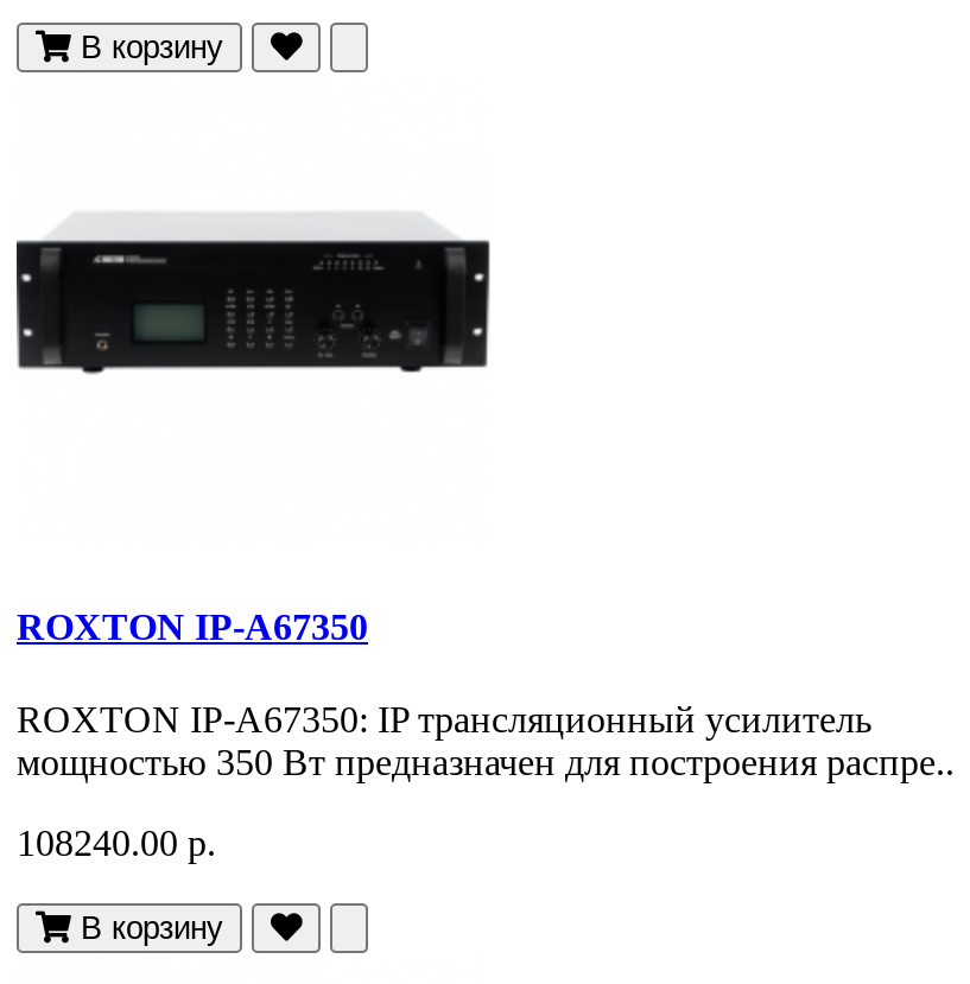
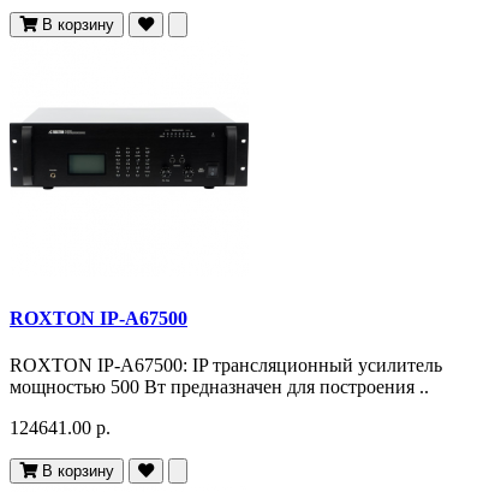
- ROXTON IP-A67350
+ ROXTON IP-A67500

- ROXTON IP-A67350: IP трансляционный усилитель
+ ROXTON IP-A67500: IP трансляционный усилитель

- мощностью 350 Вт предназначен для построения распре..
+ мощностью 500 Вт предназначен для построения ..

- 108240.00 р.
+ 124641.00 р.
